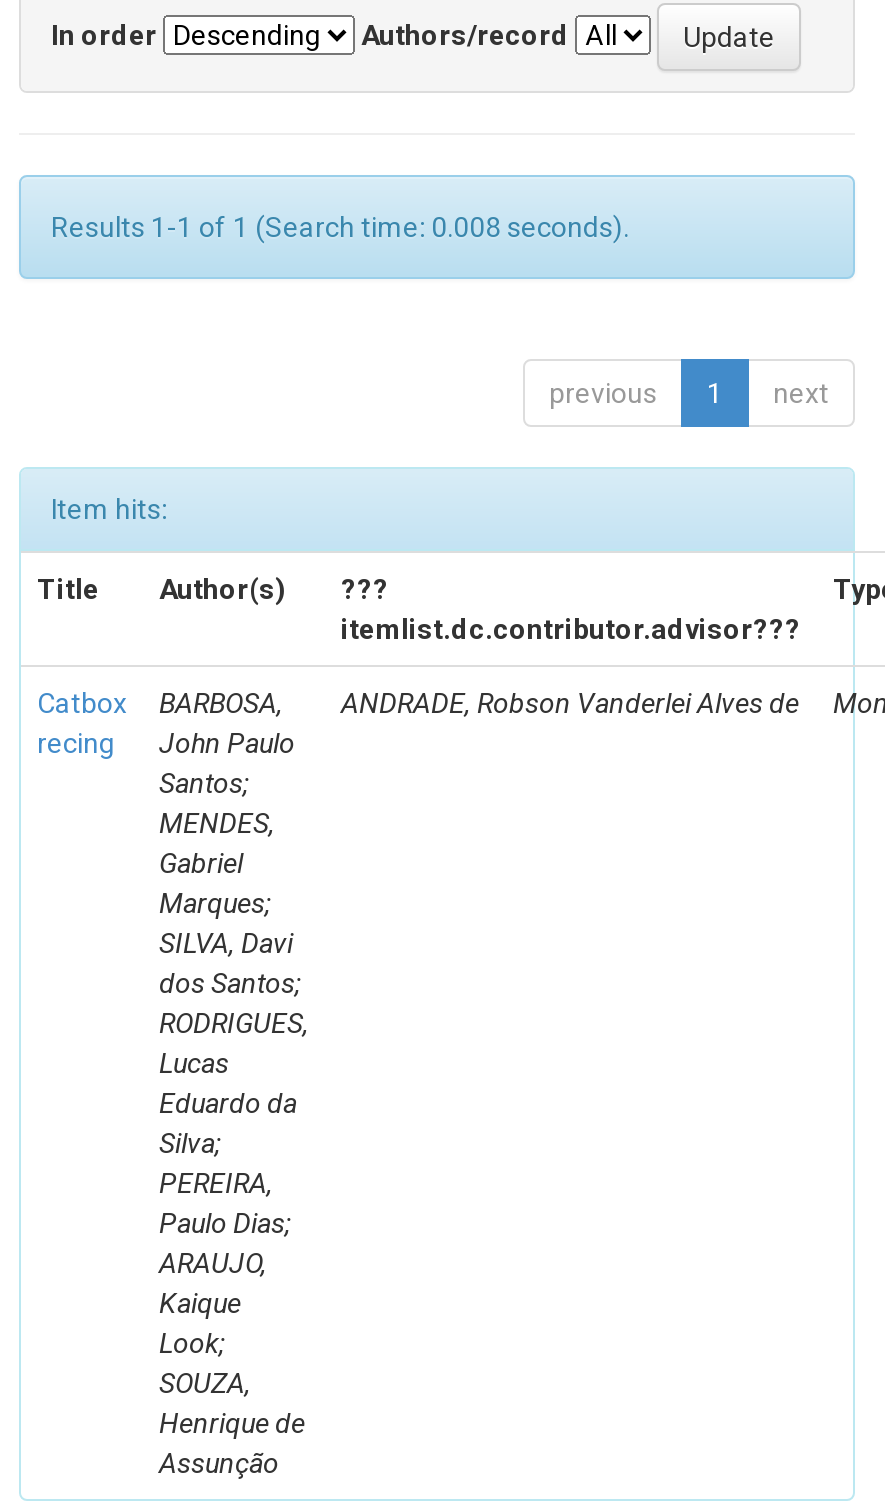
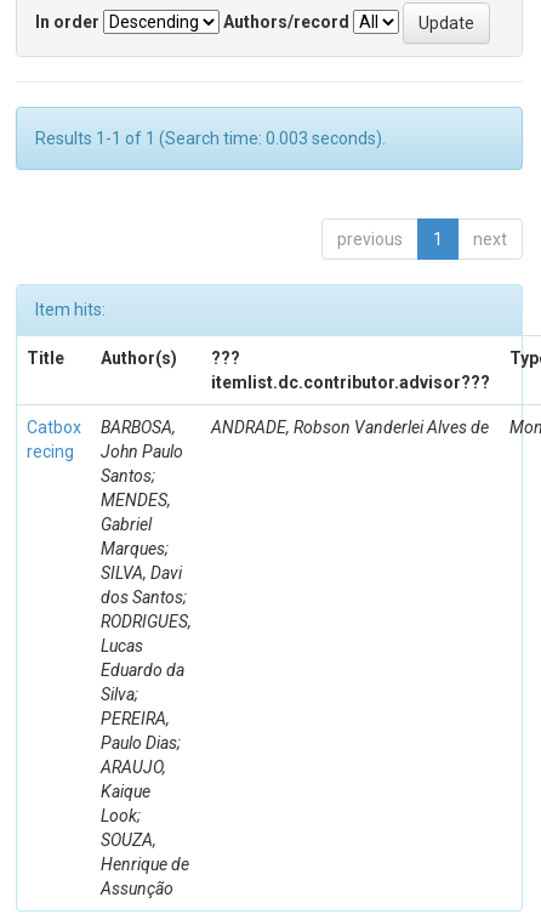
- Results 1-1 of 1 (Search time: 0.008 seconds).
+ Results 1-1 of 1 (Search time: 0.003 seconds).
